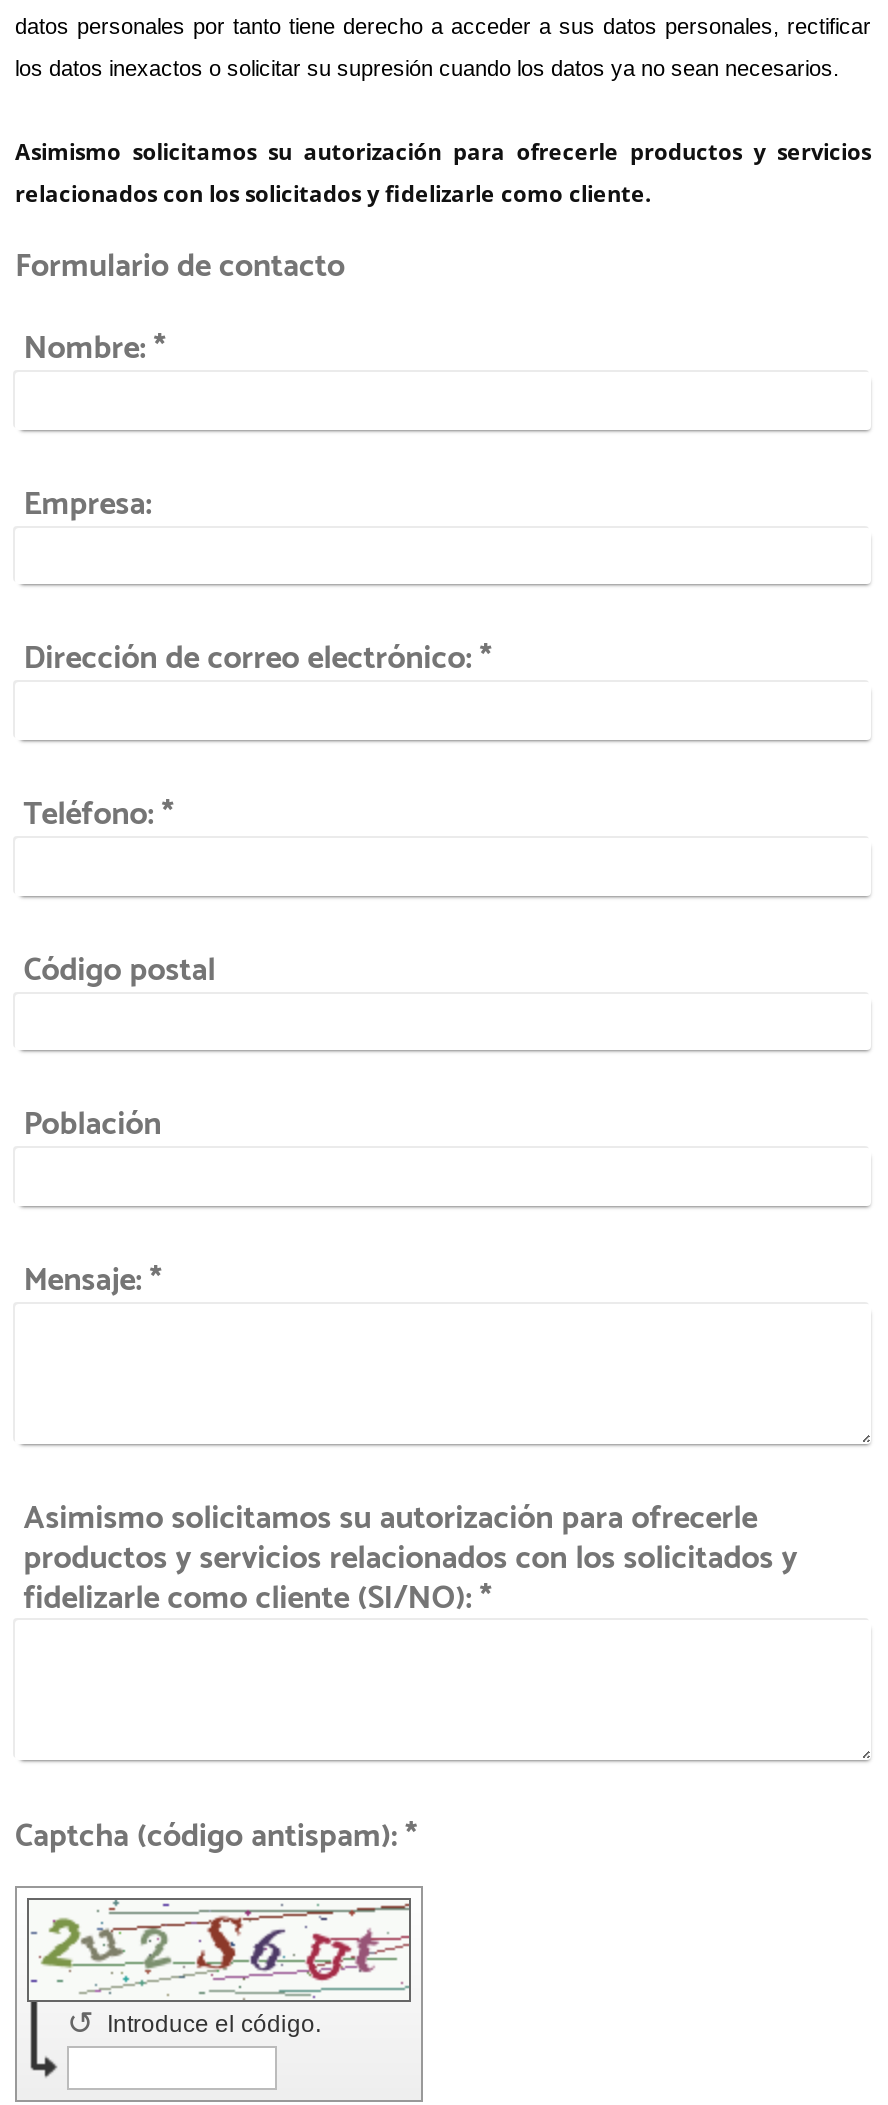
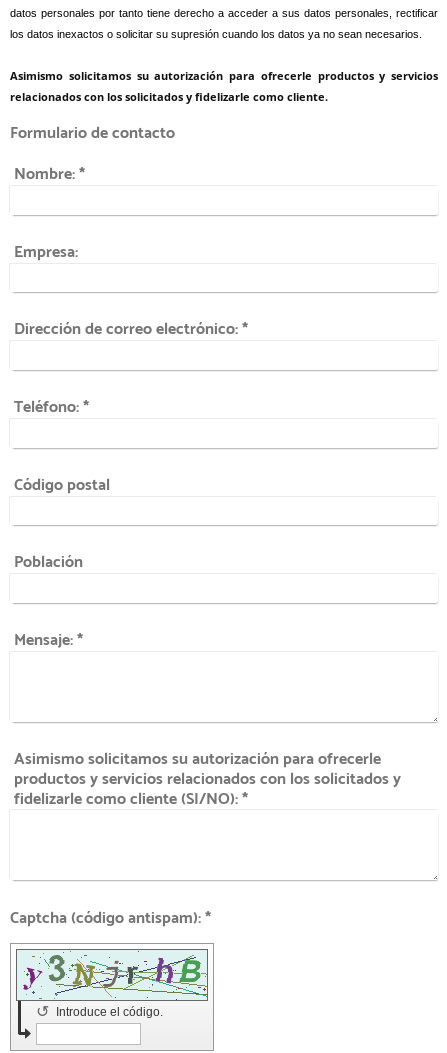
- [image]
+ [image]
